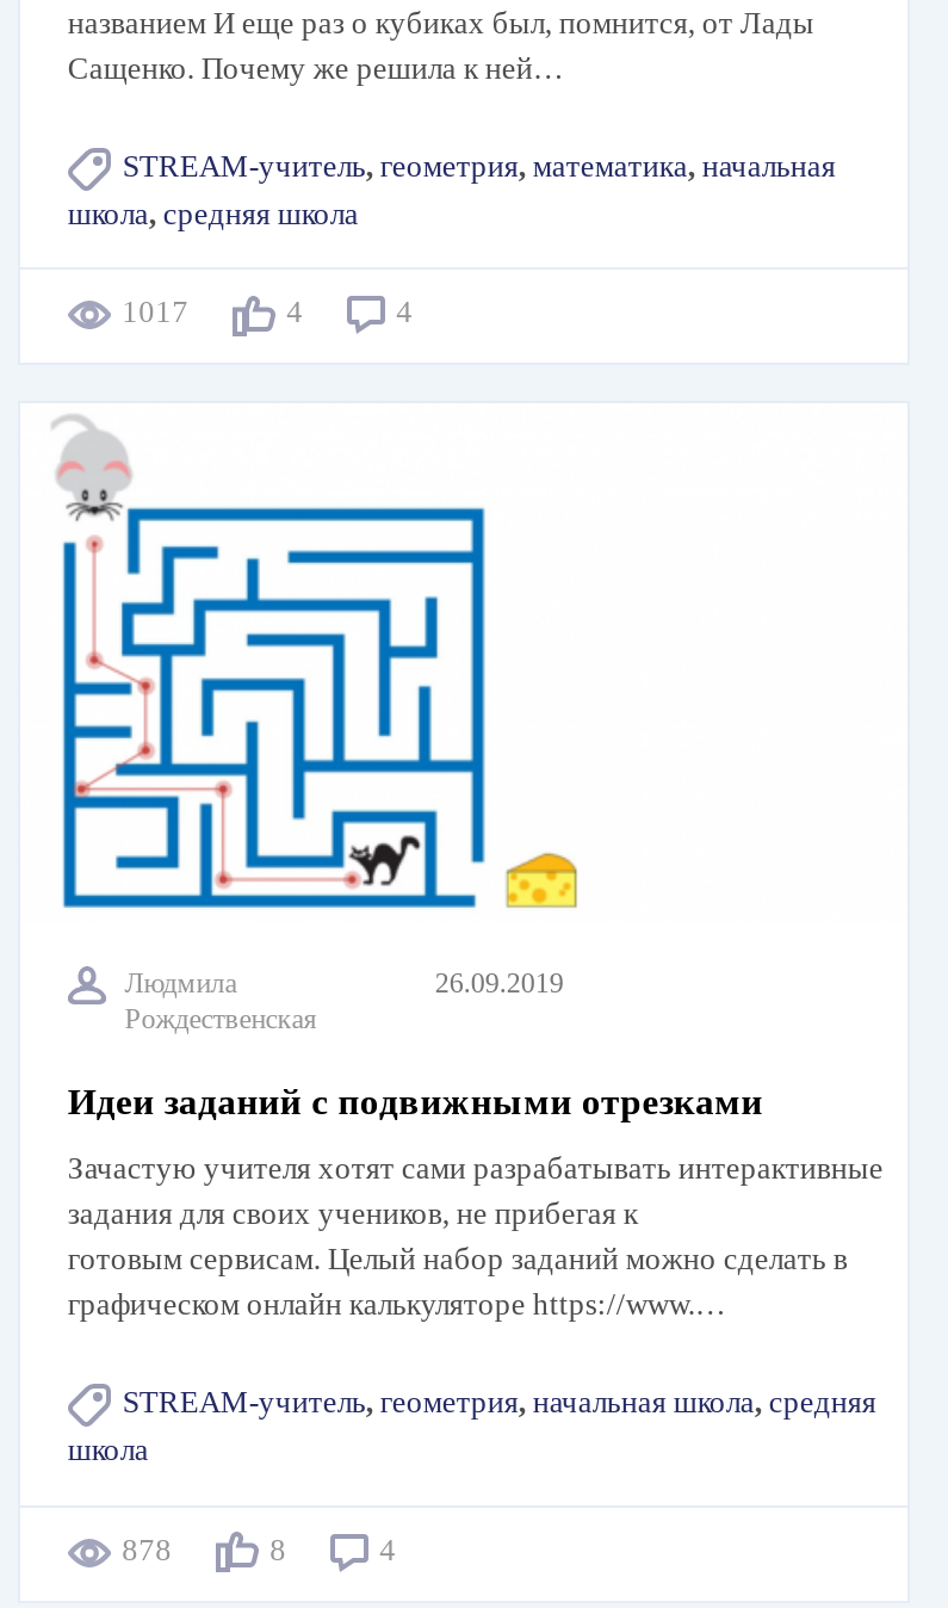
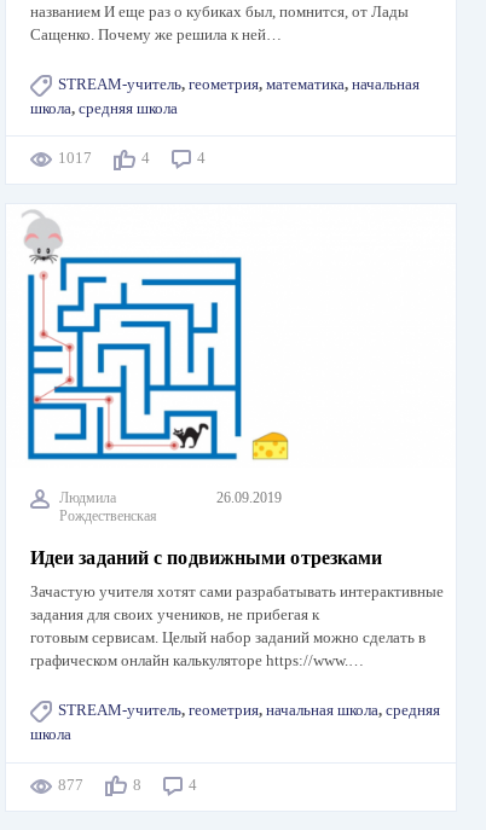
- 878 8 4
+ 877 8 4
